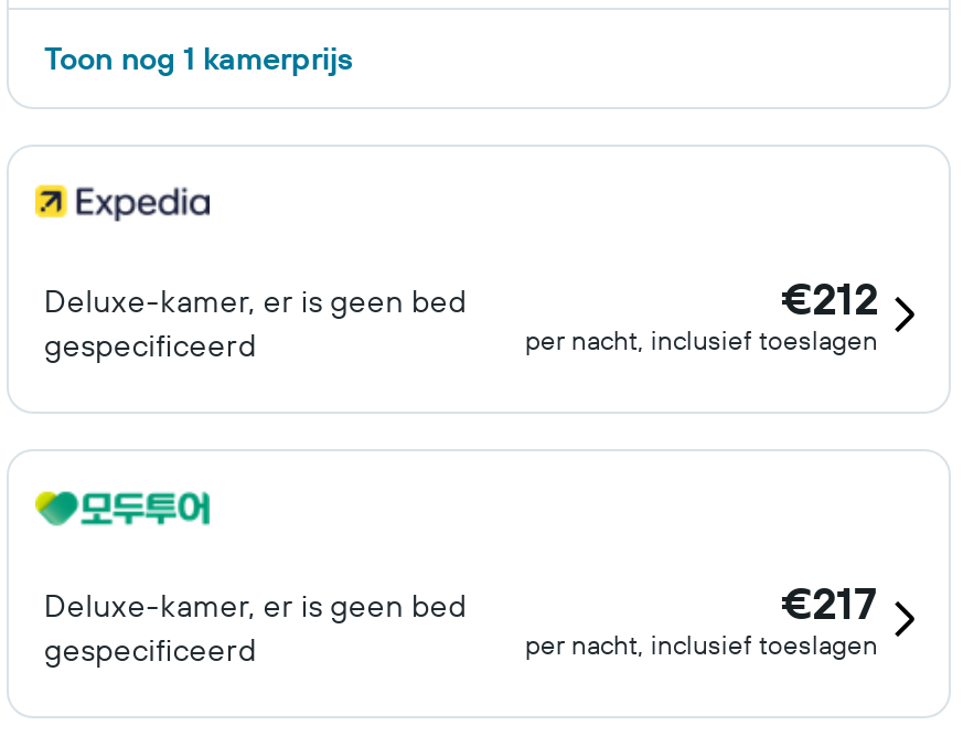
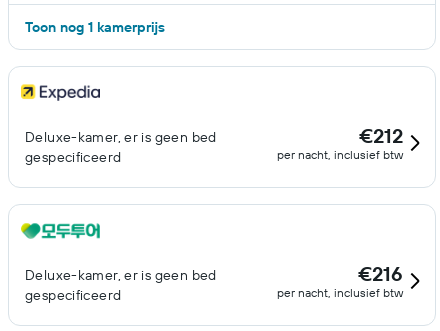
- per nacht, inclusief toeslagen
+ per nacht, inclusief btw

- €217
+ €216

- per nacht, inclusief toeslagen
+ per nacht, inclusief btw
